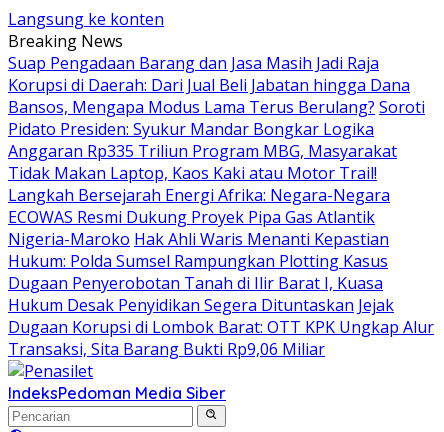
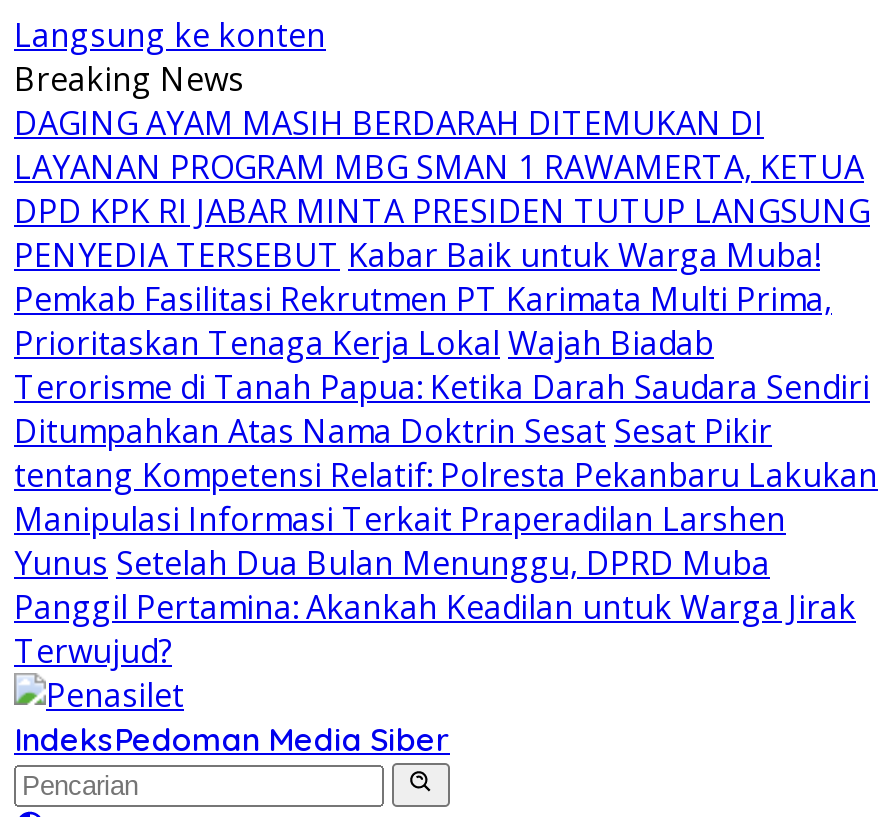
- Suap Pengadaan Barang dan Jasa Masih Jadi Raja
- Korupsi di Daerah: Dari Jual Beli Jabatan hingga Dana
- Bansos, Mengapa Modus Lama Terus Berulang? Soroti
- Pidato Presiden: Syukur Mandar Bongkar Logika
- Anggaran Rp335 Triliun Program MBG, Masyarakat
- Tidak Makan Laptop, Kaos Kaki atau Motor Trail!
- Langkah Bersejarah Energi Afrika: Negara-Negara
- ECOWAS Resmi Dukung Proyek Pipa Gas Atlantik
- Nigeria-Maroko Hak Ahli Waris Menanti Kepastian
- Hukum: Polda Sumsel Rampungkan Plotting Kasus
- Dugaan Penyerobotan Tanah di Ilir Barat I, Kuasa
- Hukum Desak Penyidikan Segera Dituntaskan Jejak
- Dugaan Korupsi di Lombok Barat: OTT KPK Ungkap Alur
- Transaksi, Sita Barang Bukti Rp9,06 Miliar
+ DAGING AYAM MASIH BERDARAH DITEMUKAN DI
+ LAYANAN PROGRAM MBG SMAN 1 RAWAMERTA, KETUA
+ DPD KPK RI JABAR MINTA PRESIDEN TUTUP LANGSUNG
+ PENYEDIA TERSEBUT Kabar Baik untuk Warga Muba!
+ Pemkab Fasilitasi Rekrutmen PT Karimata Multi Prima,
+ Prioritaskan Tenaga Kerja Lokal Wajah Biadab
+ Terorisme di Tanah Papua: Ketika Darah Saudara Sendiri
+ Ditumpahkan Atas Nama Doktrin Sesat Sesat Pikir
+ tentang Kompetensi Relatif: Polresta Pekanbaru Lakukan
+ Manipulasi Informasi Terkait Praperadilan Larshen
+ Yunus Setelah Dua Bulan Menunggu, DPRD Muba
+ Panggil Pertamina: Akankah Keadilan untuk Warga Jirak
+ Terwujud?
